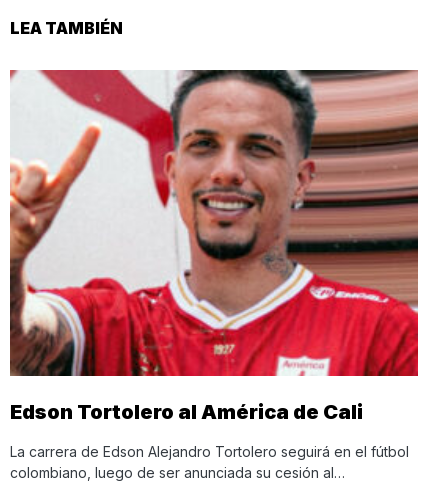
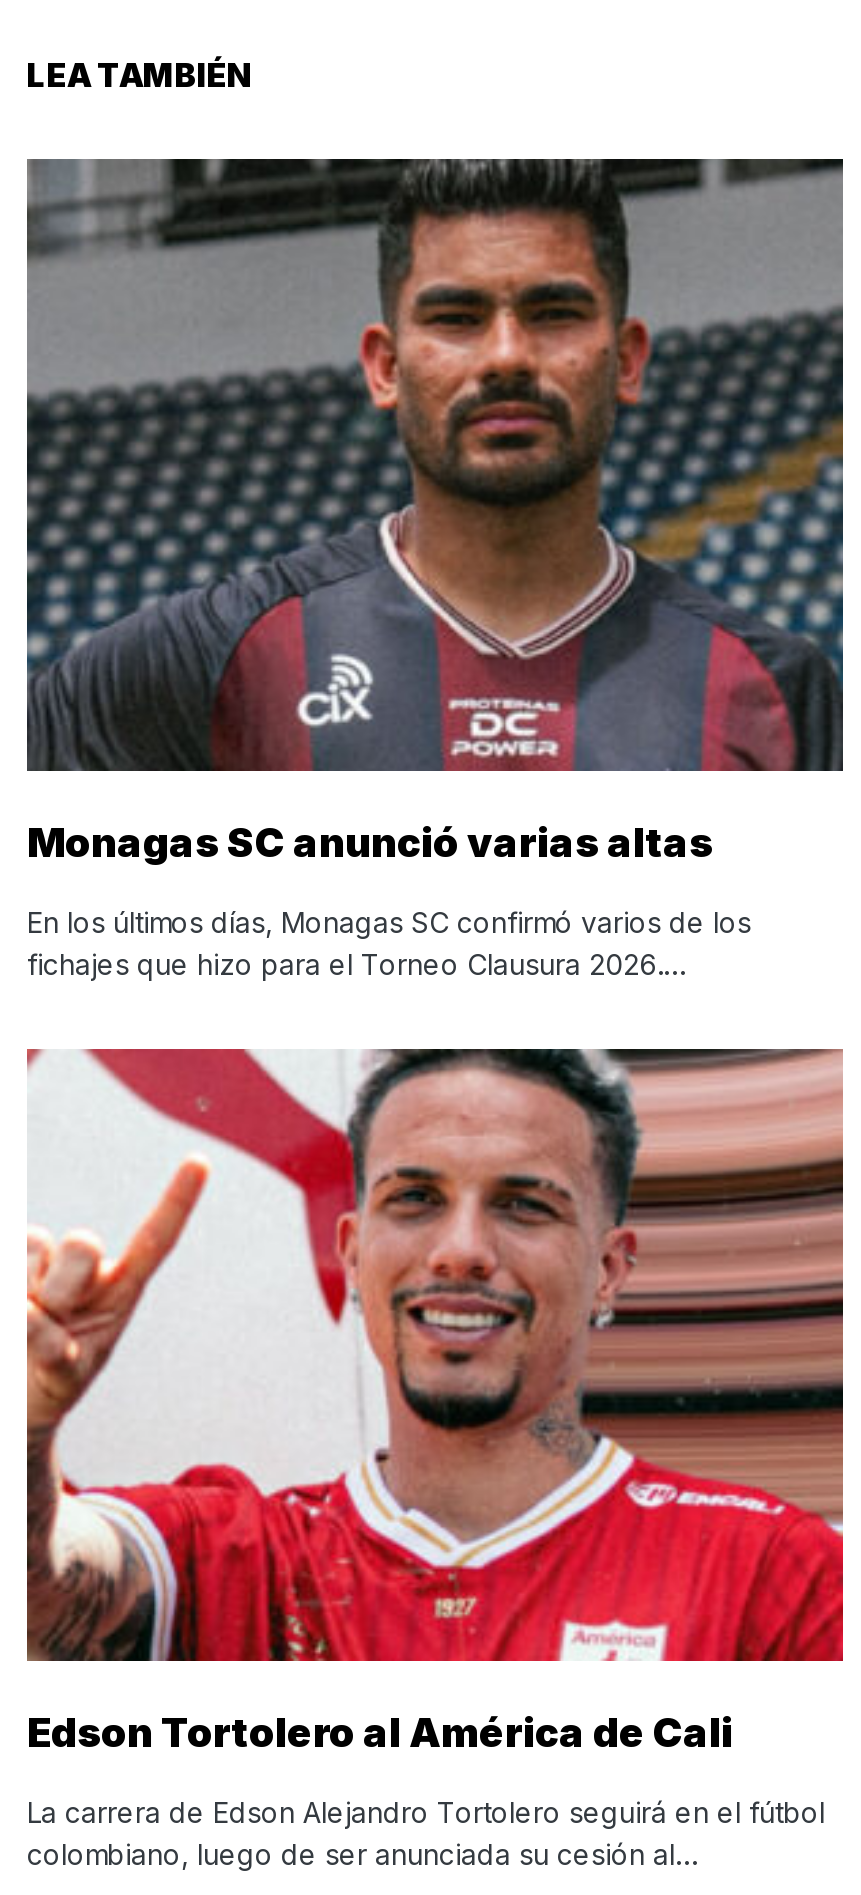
+ [image]
+ Monagas SC anunció varias altas
+ En los últimos días, Monagas SC confirmó varios de los
+ fichajes que hizo para el Torneo Clausura 2026.…
